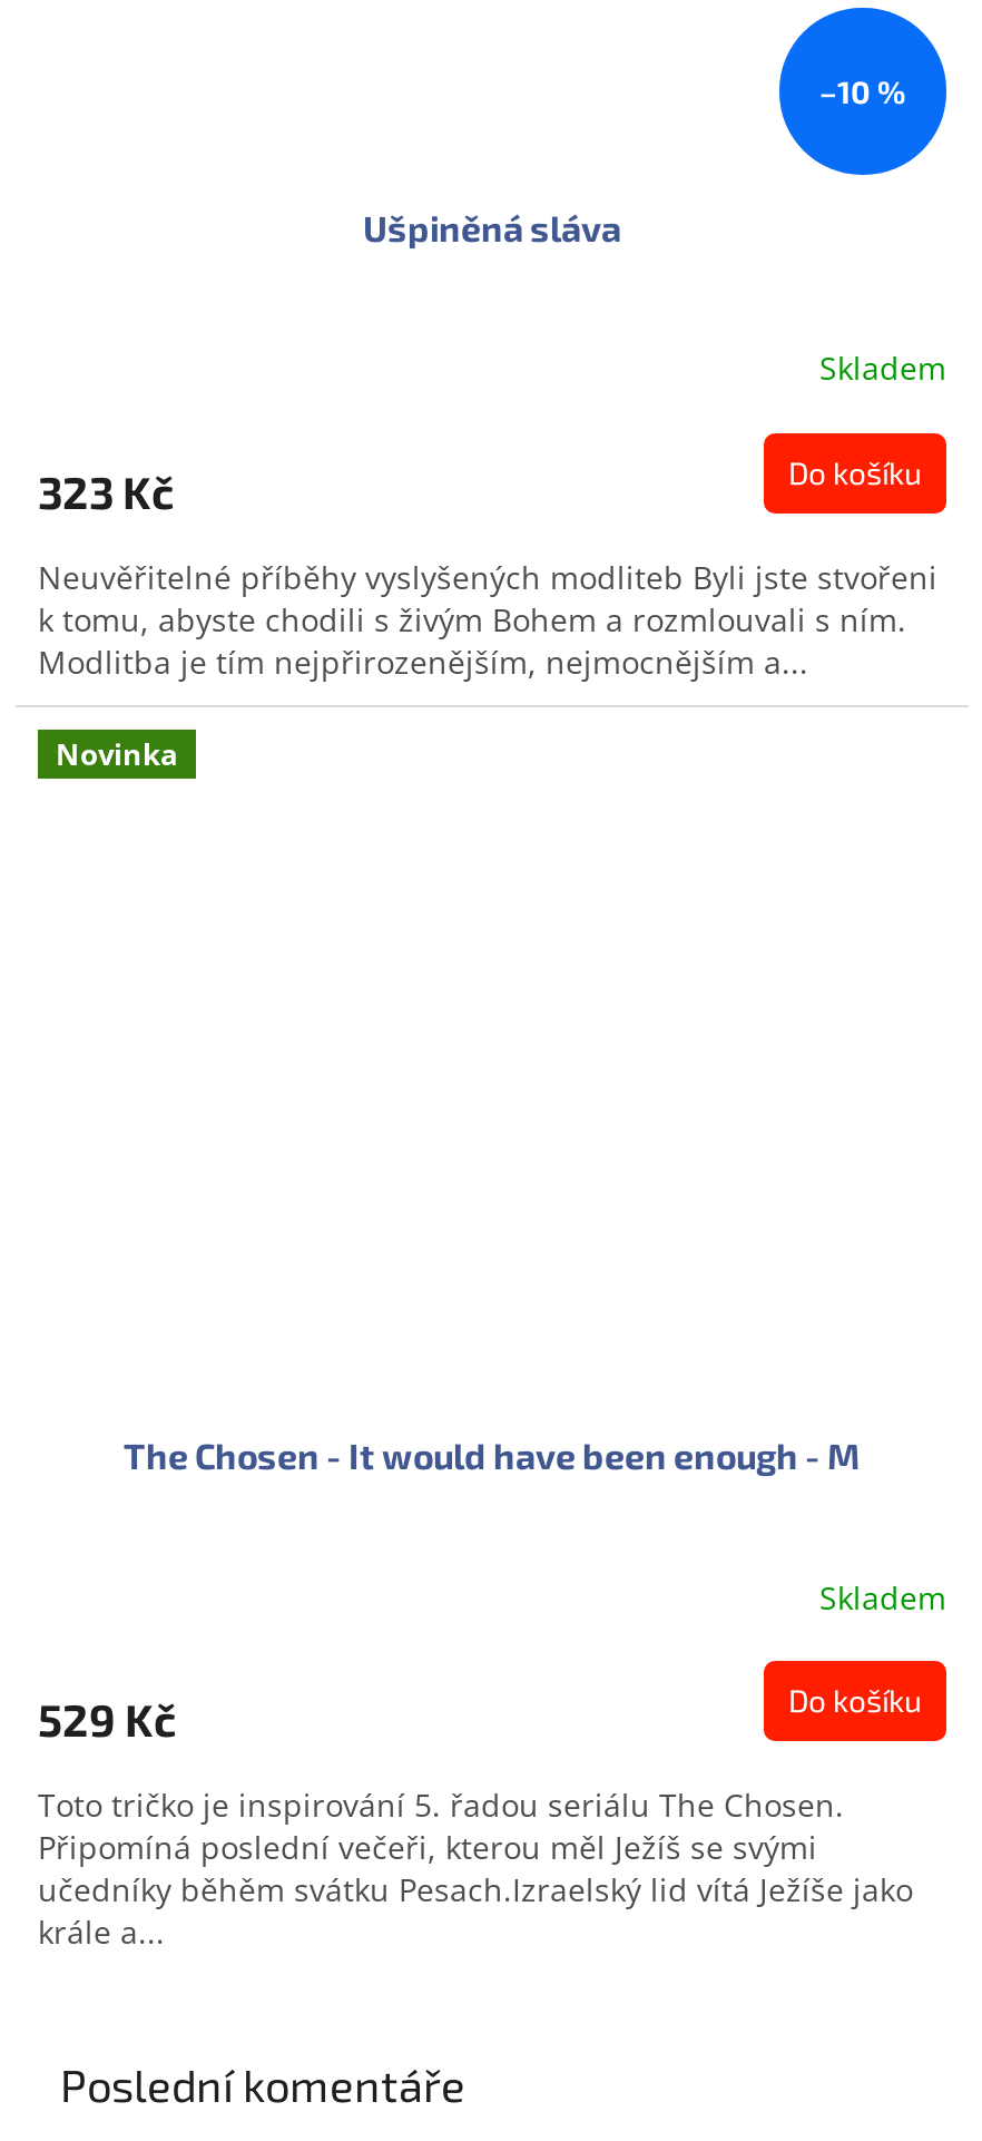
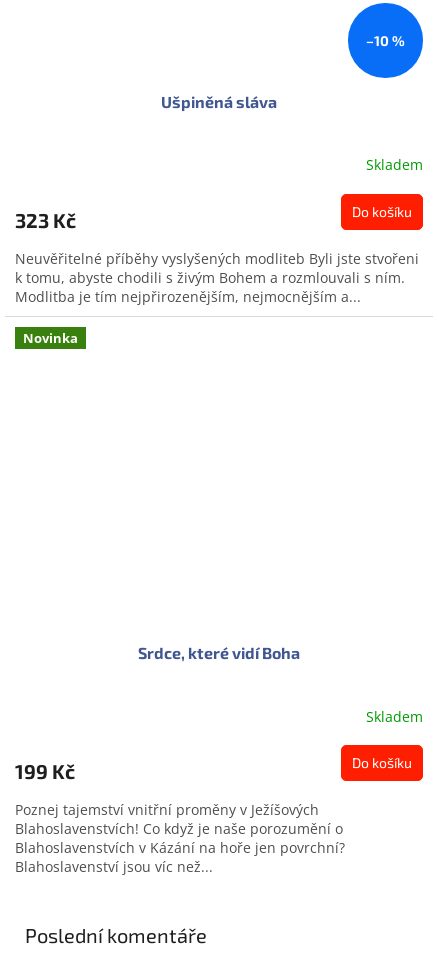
- The Chosen - It would have been enough - M
+ Srdce, které vidí Boha

- 529 Kč
+ 199 Kč

- Toto tričko je inspirování 5. řadou seriálu The Chosen.
- Připomíná poslední večeři, kterou měl Ježíš se svými
- učedníky běhěm svátku Pesach.Izraelský lid vítá Ježíše jako
- krále a...
+ Poznej tajemství vnitřní proměny v Ježíšových
+ Blahoslavenstvích! Co když je naše porozumění o
+ Blahoslavenstvích v Kázání na hoře jen povrchní?
+ Blahoslavenství jsou víc než...
